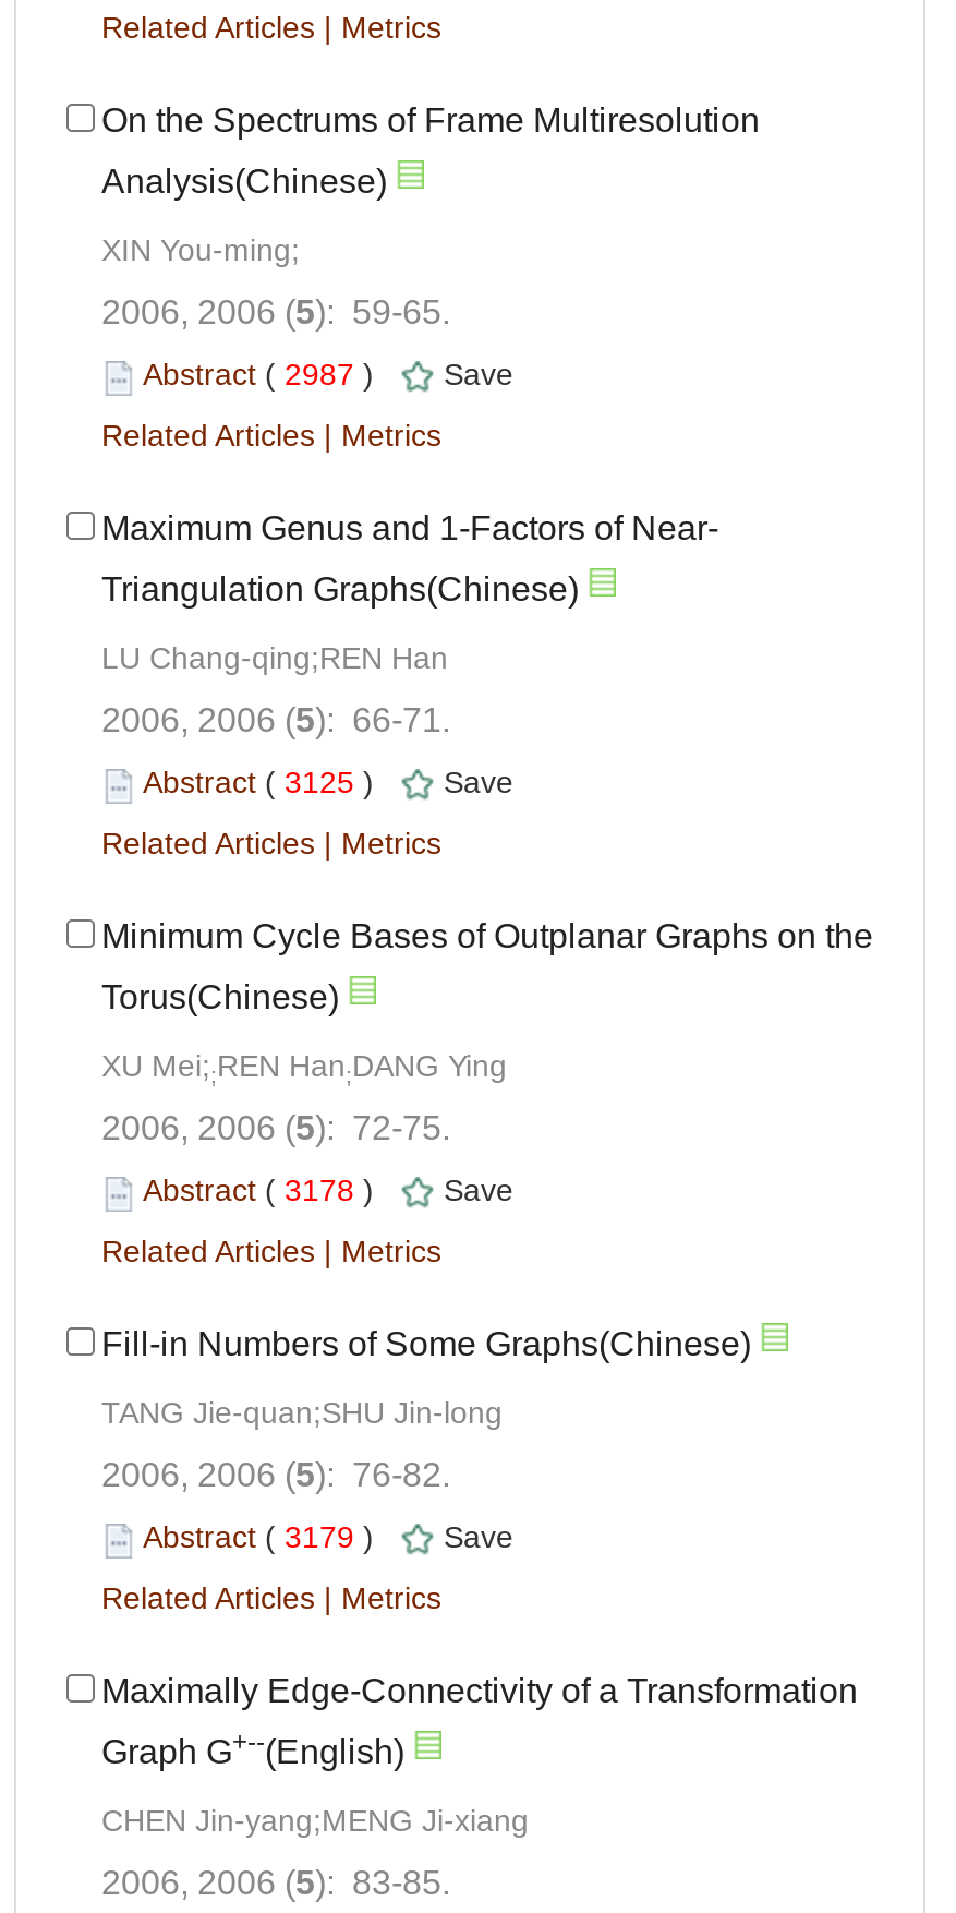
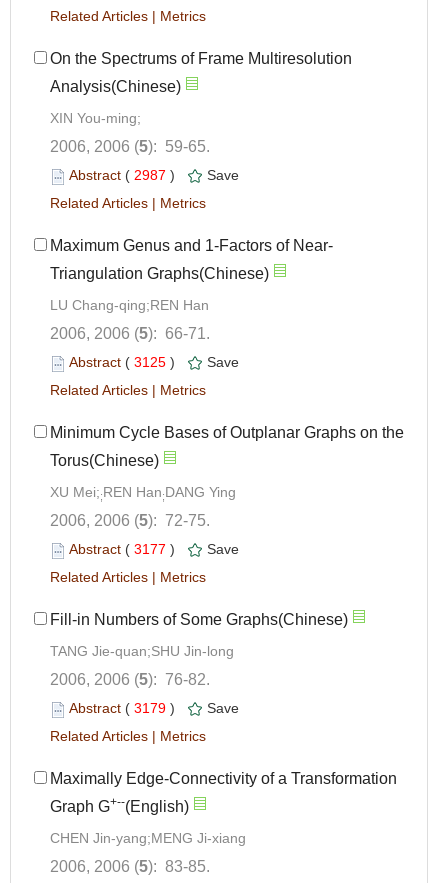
- Abstract (3178) Save
+ Abstract (3177) Save
